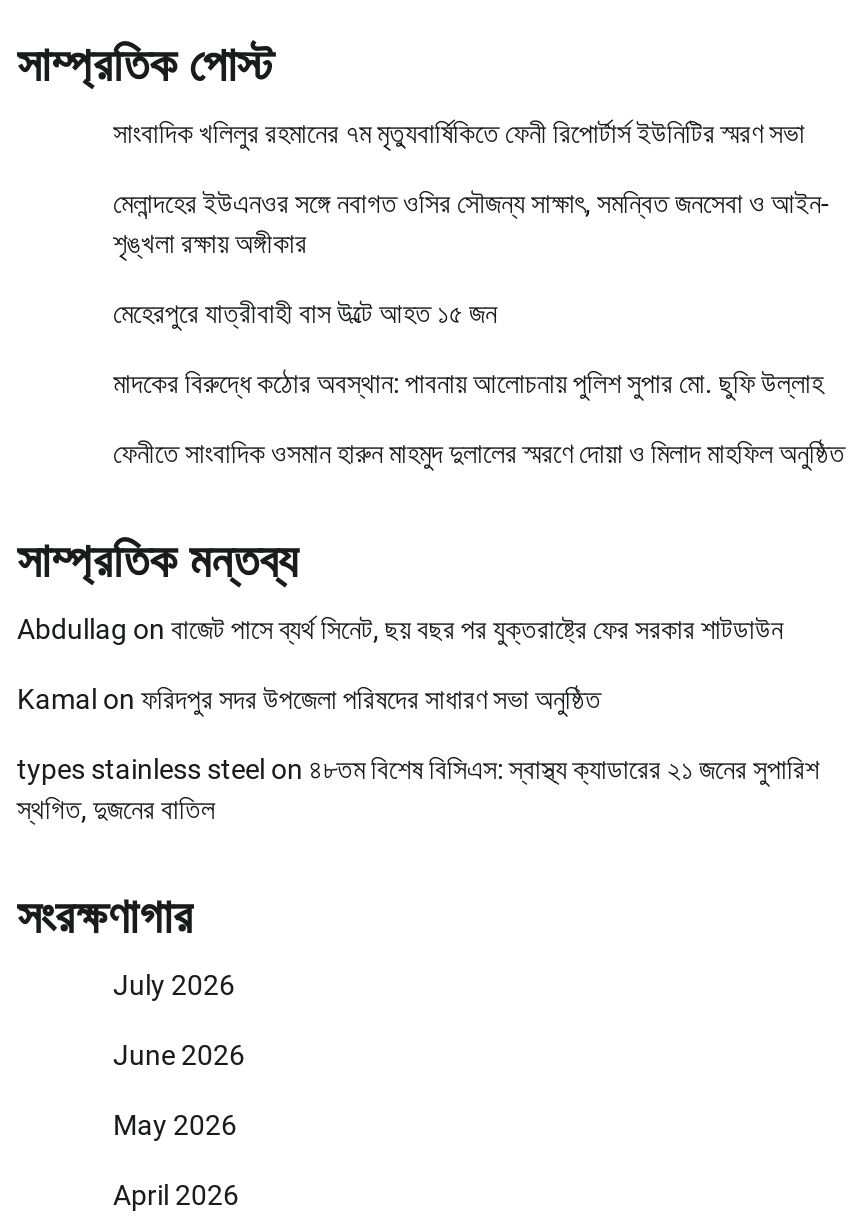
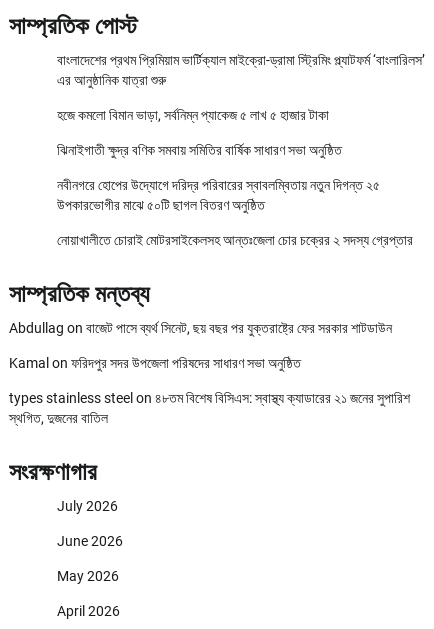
- সাংবাদিক খলিলুর রহমানের ৭ম মৃত্যুবার্ষিকিতে ফেনী রিপোর্টার্স ইউনিটির স্মরণ সভা
+ বাংলাদেশের প্রথম প্রিমিয়াম ভার্টিক্যাল মাইক্রো-ড্রামা স্ট্রিমিং প্ল্যাটফর্ম ‘বাংলারিলস’
+ এর আনুষ্ঠানিক যাত্রা শুরু

- মেলান্দহের ইউএনওর সঙ্গে নবাগত ওসির সৌজন্য সাক্ষাৎ, সমন্বিত জনসেবা ও আইন-
- শৃঙ্খলা রক্ষায় অঙ্গীকার
+ হজে কমলো বিমান ভাড়া, সর্বনিম্ন প্যাকেজ ৫ লাখ ৫ হাজার টাকা

- মেহেরপুরে যাত্রীবাহী বাস উল্টে আহত ১৫ জন
+ ঝিনাইগাতী ক্ষুদ্র বণিক সমবায় সমিতির বার্ষিক সাধারণ সভা অনুষ্ঠিত

- মাদকের বিরুদ্ধে কঠোর অবস্থান: পাবনায় আলোচনায় পুলিশ সুপার মো. ছুফি উল্লাহ
+ নবীনগরে হোপের উদ্যোগে দরিদ্র পরিবারের স্বাবলম্বিতায় নতুন দিগন্ত ২৫
+ উপকারভোগীর মাঝে ৫০টি ছাগল বিতরণ অনুষ্ঠিত

- ফেনীতে সাংবাদিক ওসমান হারুন মাহমুদ দুলালের স্মরণে দোয়া ও মিলাদ মাহফিল অনুষ্ঠিত
+ নোয়াখালীতে চোরাই মোটরসাইকেলসহ আন্তঃজেলা চোর চক্রের ২ সদস্য গ্রেপ্তার
